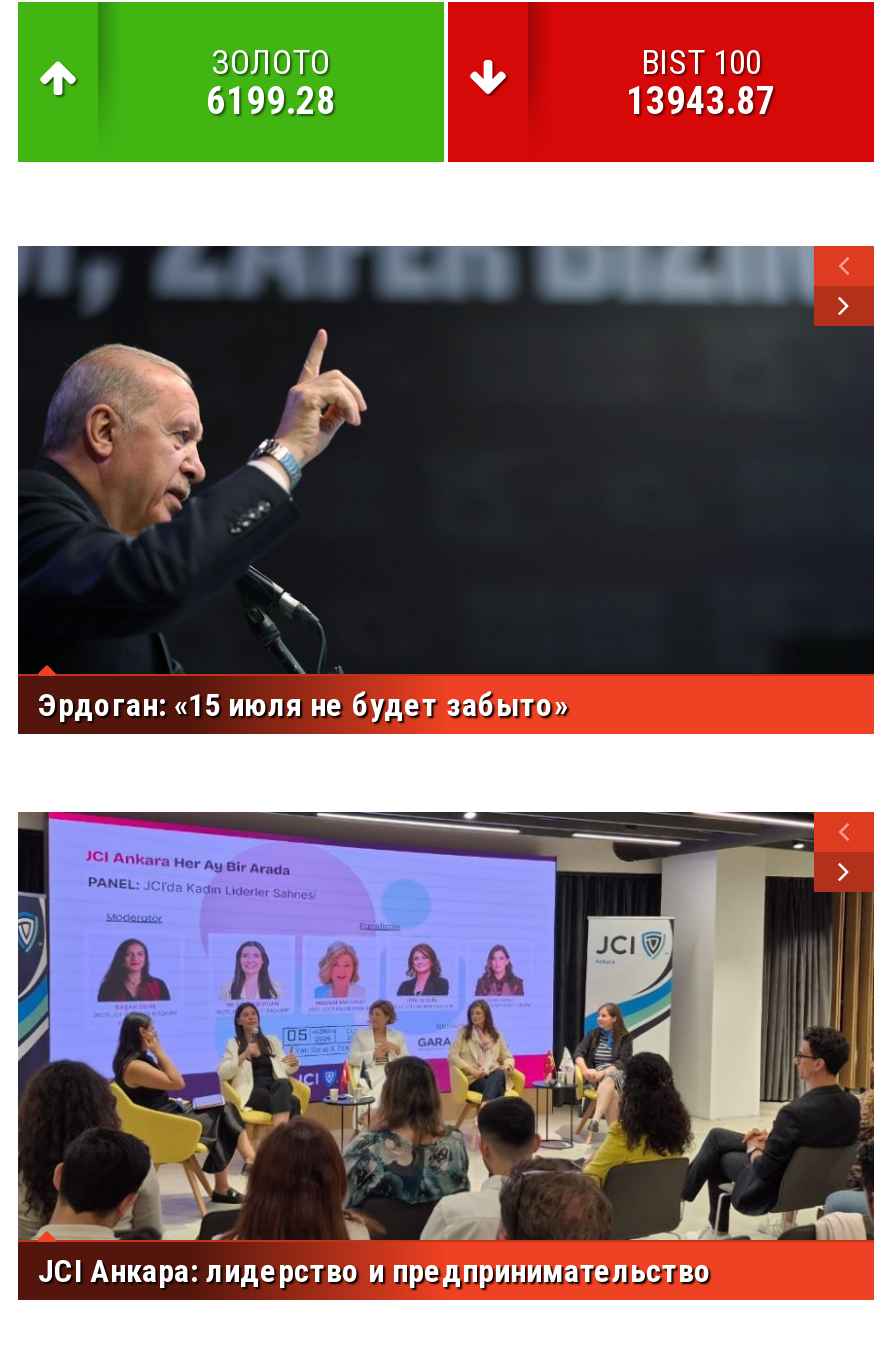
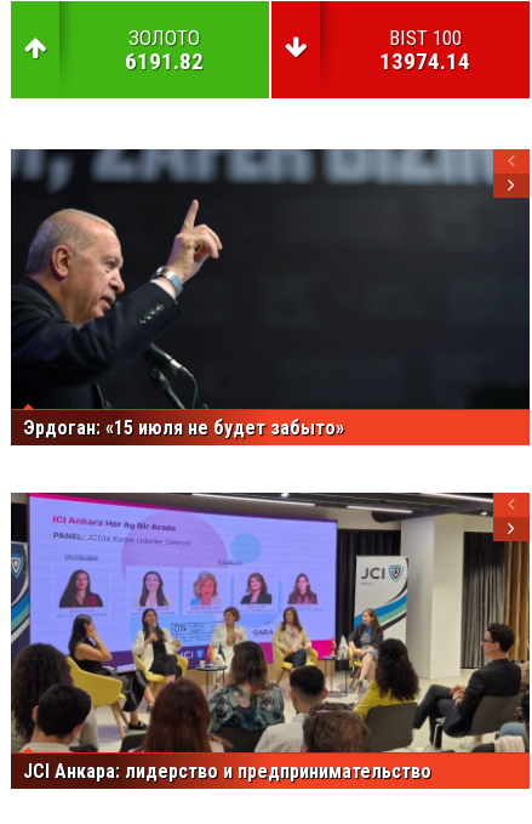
- 6199.28
+ 6191.82

- 13943.87
+ 13974.14
